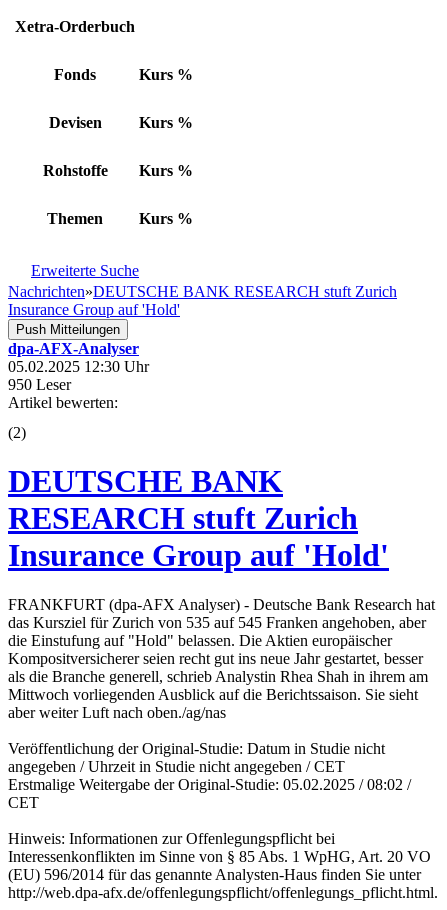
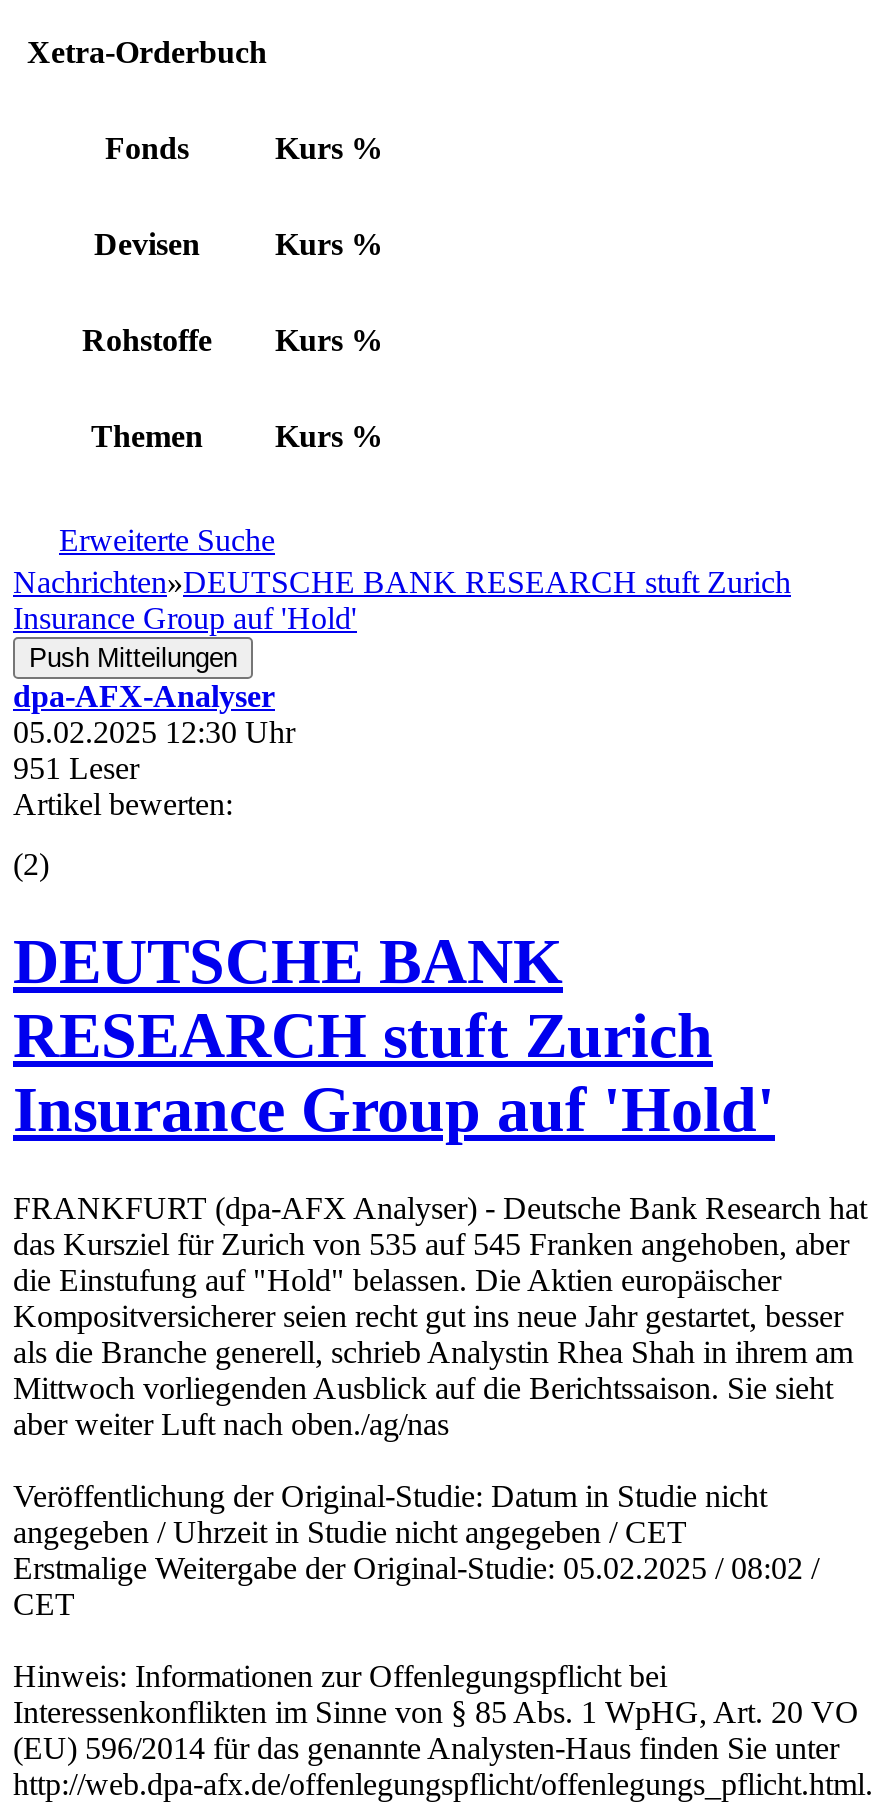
- 950 Leser
+ 951 Leser
